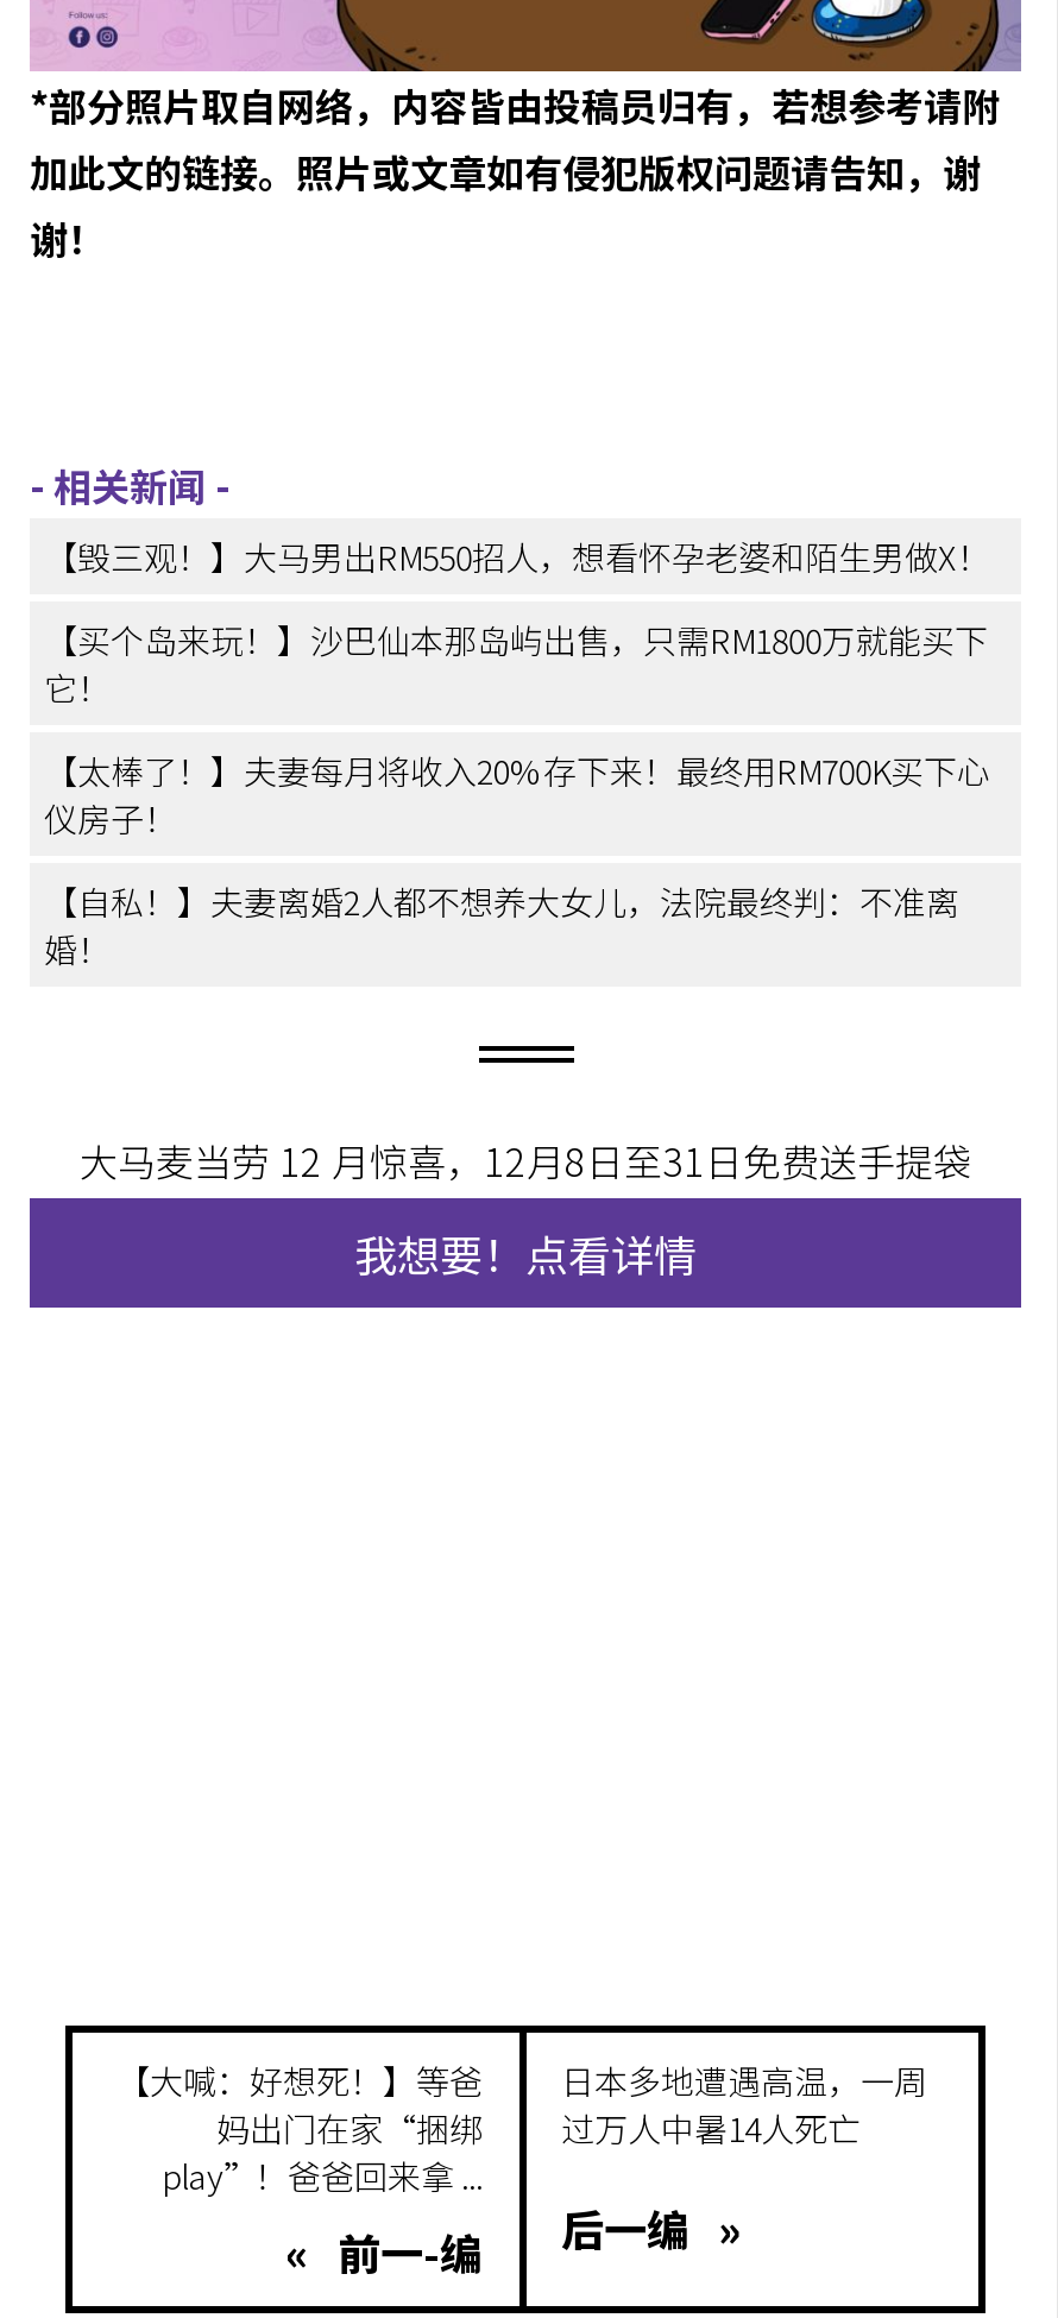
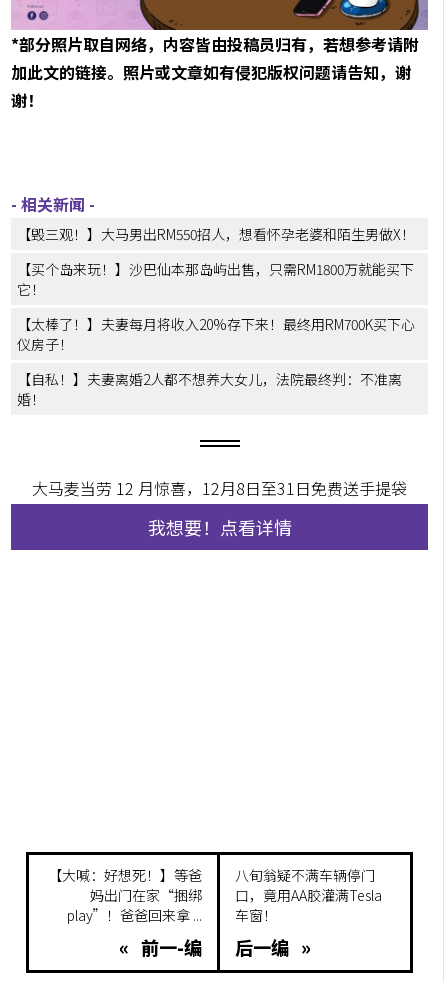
- 日本多地遭遇高温，一周
- 过万人中暑14人死亡
+ 八旬翁疑不满车辆停门
+ 口，竟用AA胶灌满Tesla
+ 车窗！
